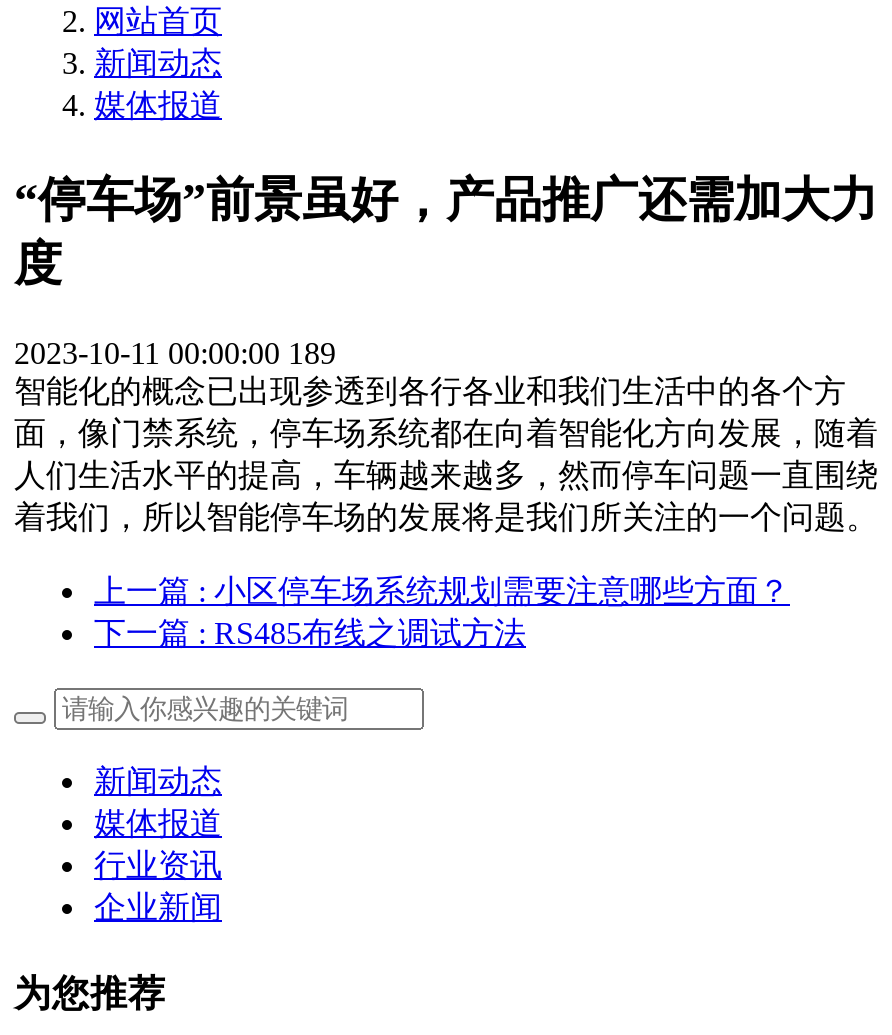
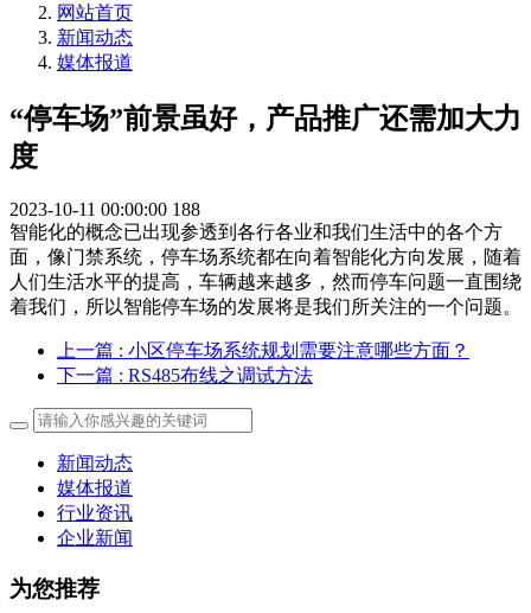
- 2023-10-11 00:00:00 189
+ 2023-10-11 00:00:00 188
